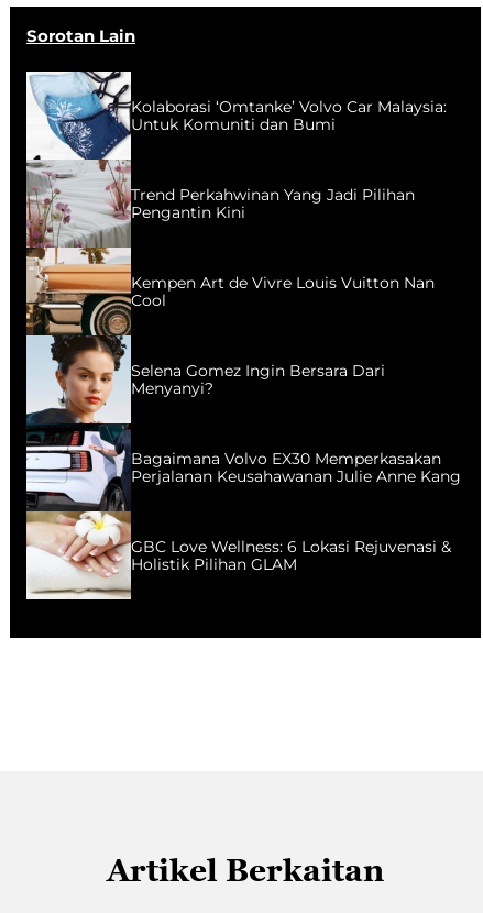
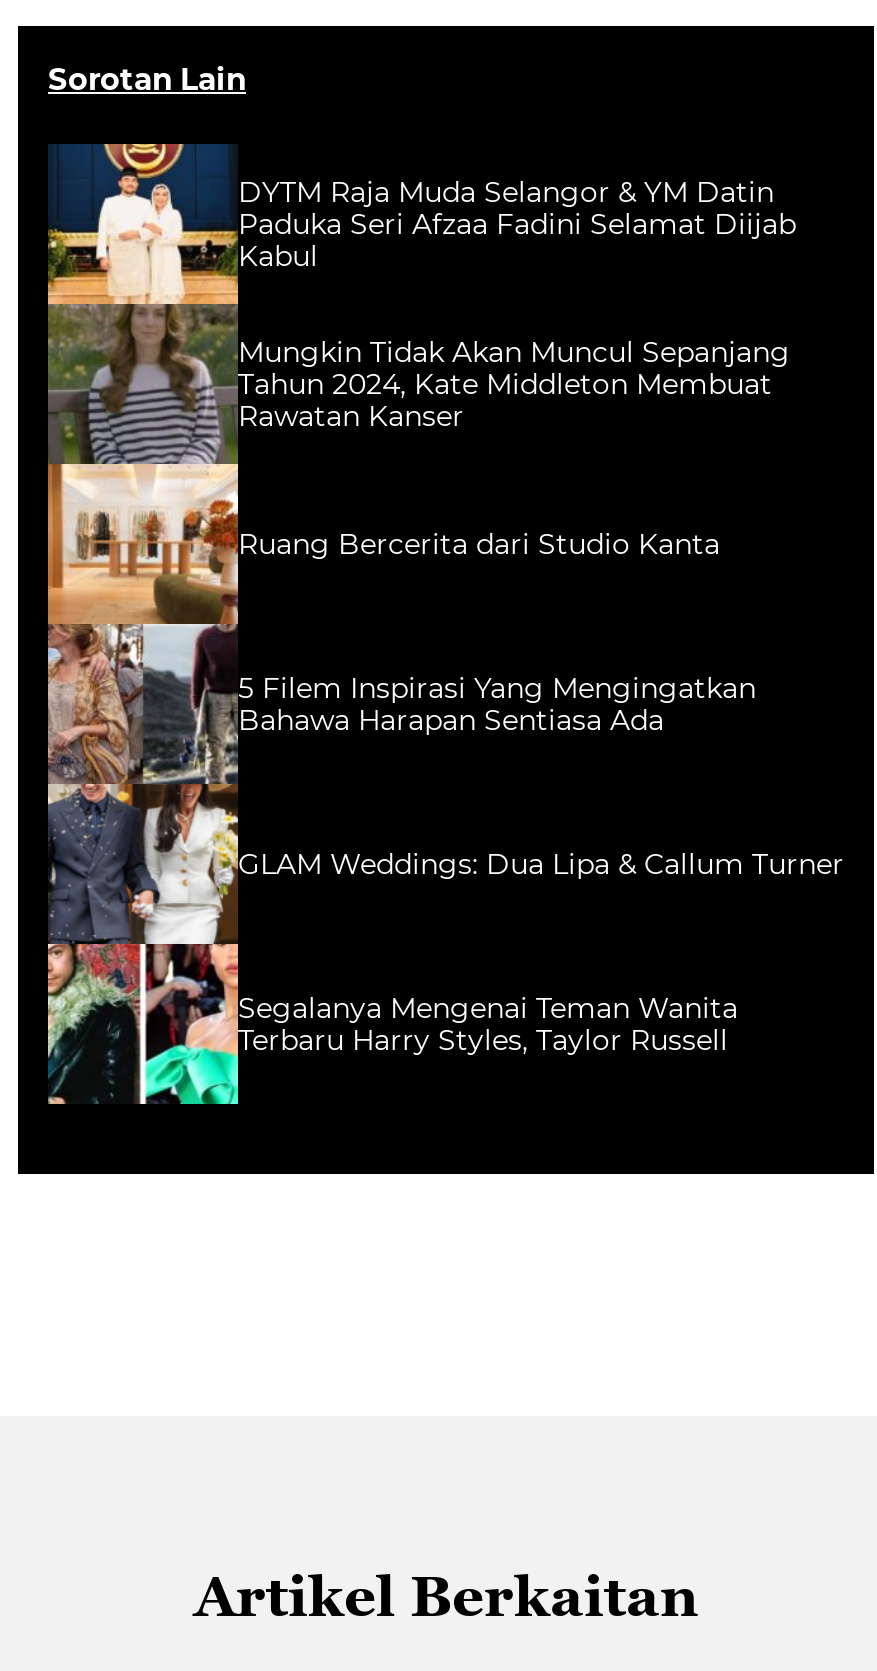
- [image]
- Kolaborasi ‘Omtanke’ Volvo Car Malaysia:
- Untuk Komuniti dan Bumi
+ [image]
+ DYTM Raja Muda Selangor & YM Datin
+ Paduka Seri Afzaa Fadini Selamat Diijab
+ Kabul

- Trend Perkahwinan Yang Jadi Pilihan
- Pengantin Kini
+ Mungkin Tidak Akan Muncul Sepanjang
+ Tahun 2024, Kate Middleton Membuat
+ Rawatan Kanser

- Kempen Art de Vivre Louis Vuitton Nan
- Cool
+ Ruang Bercerita dari Studio Kanta

- Selena Gomez Ingin Bersara Dari
- Menyanyi?
+ 5 Filem Inspirasi Yang Mengingatkan
+ Bahawa Harapan Sentiasa Ada

- Bagaimana Volvo EX30 Memperkasakan
- Perjalanan Keusahawanan Julie Anne Kang
+ GLAM Weddings: Dua Lipa & Callum Turner

- GBC Love Wellness: 6 Lokasi Rejuvenasi &
- Holistik Pilihan GLAM
+ Segalanya Mengenai Teman Wanita
+ Terbaru Harry Styles, Taylor Russell
